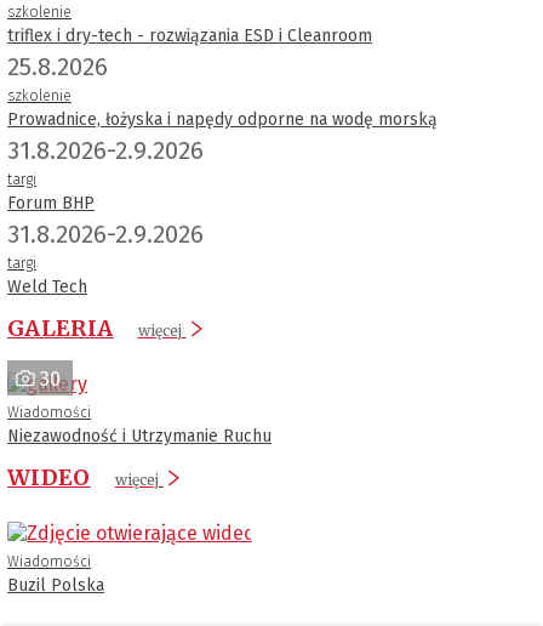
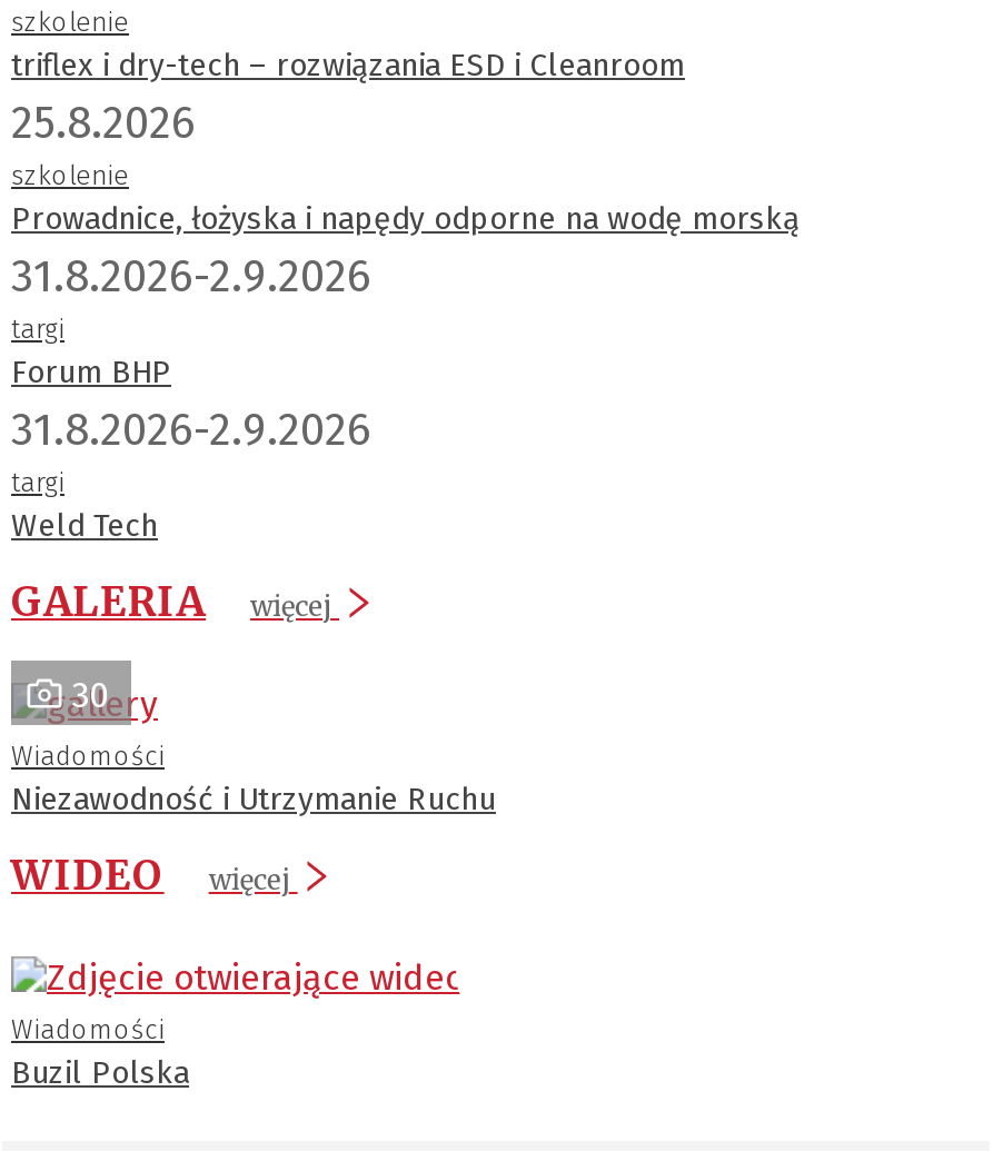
- triflex i dry-tech - rozwiązania ESD i Cleanroom
+ triflex i dry-tech – rozwiązania ESD i Cleanroom
